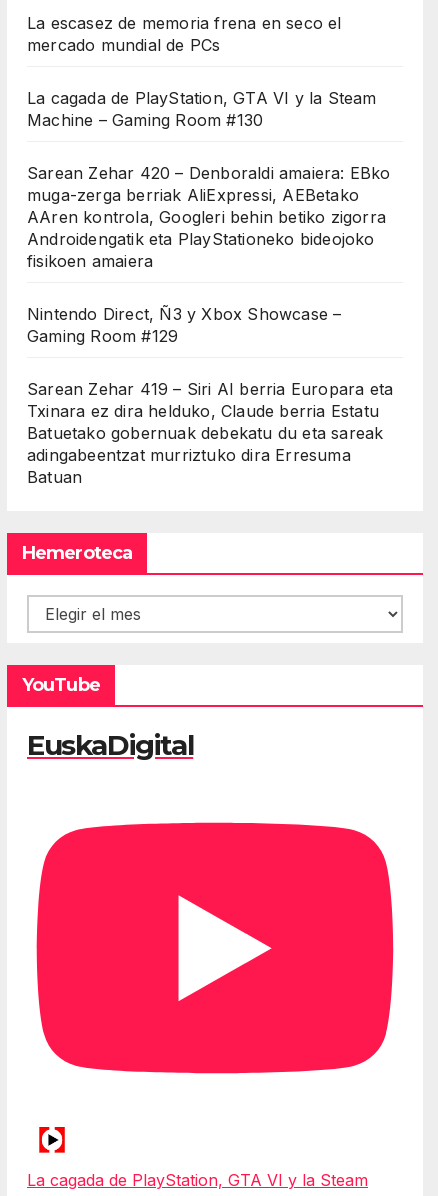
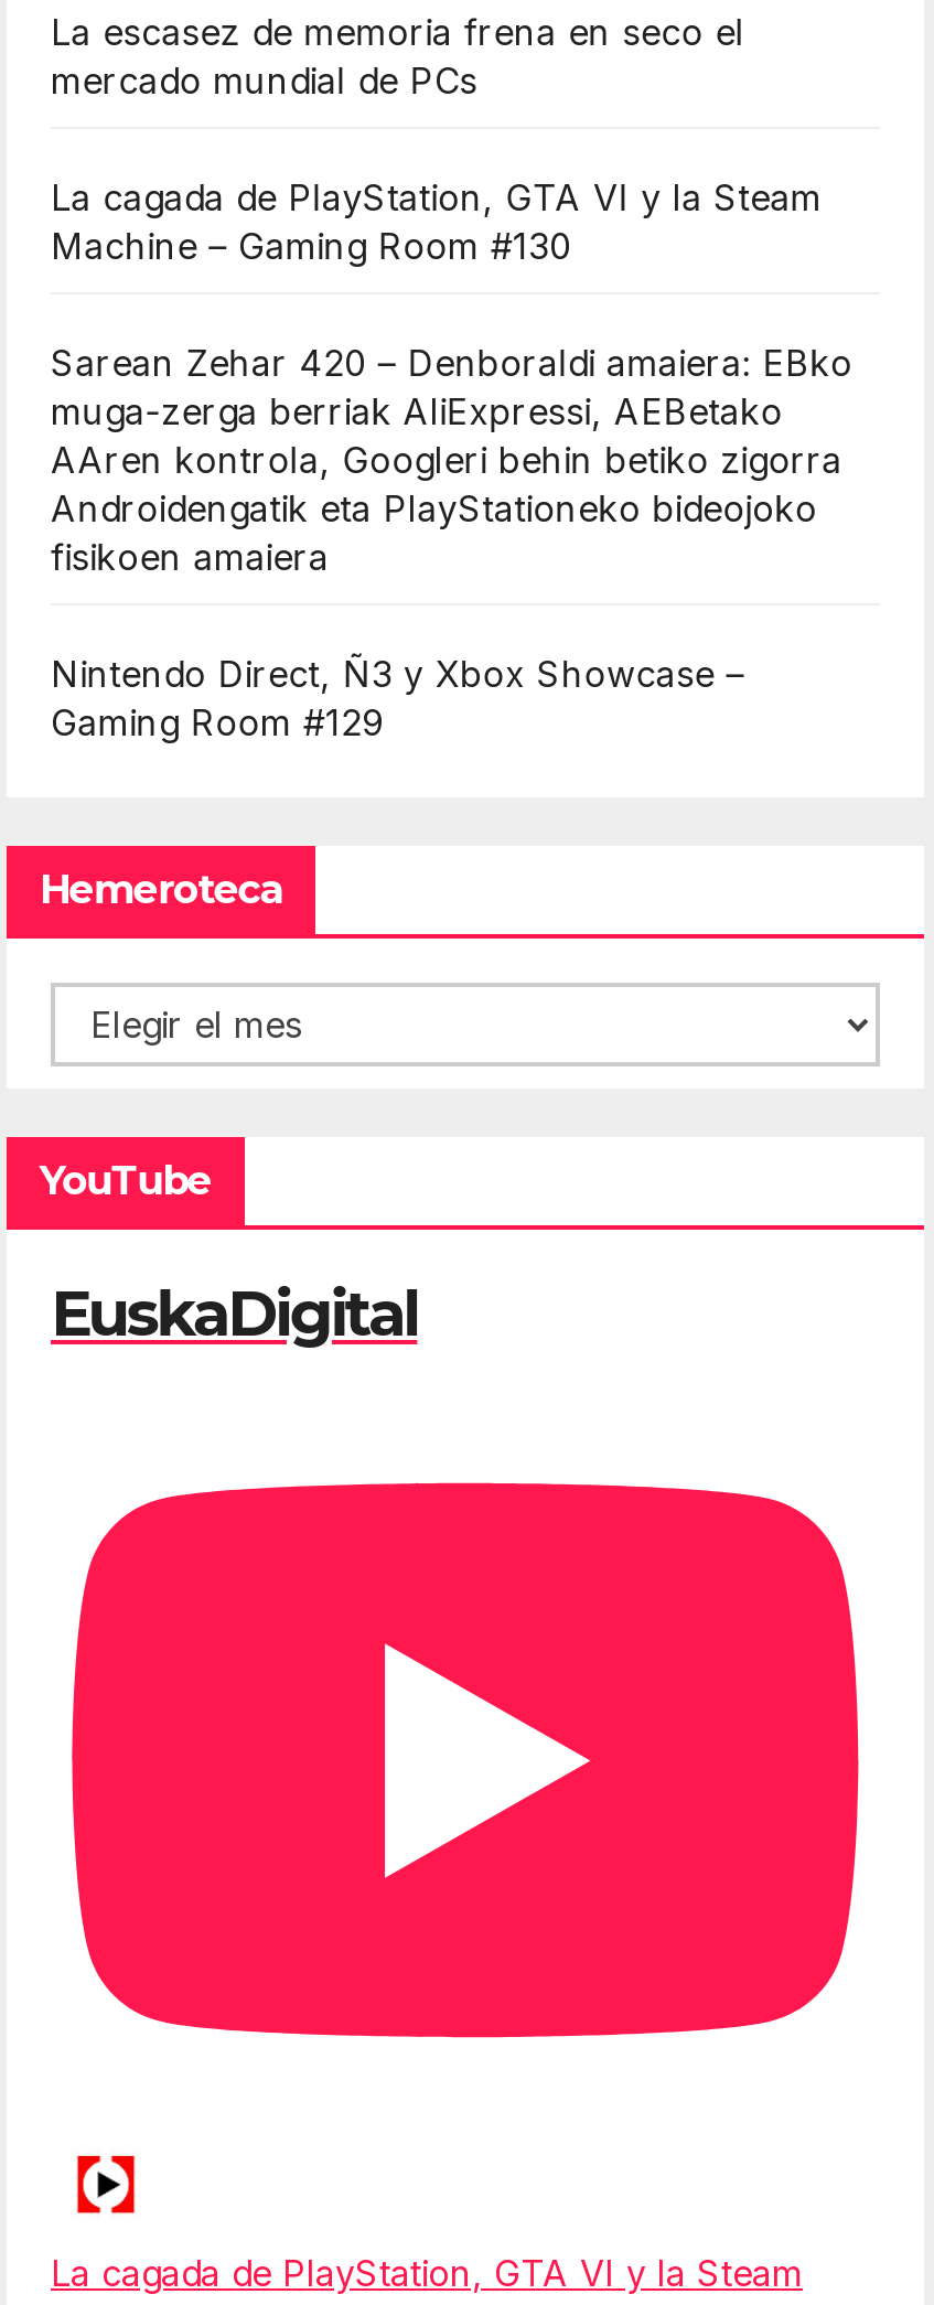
- Sarean Zehar 419 – Siri AI berria Europara eta
- Txinara ez dira helduko, Claude berria Estatu
- Batuetako gobernuak debekatu du eta sareak
- adingabeentzat murriztuko dira Erresuma
- Batuan
